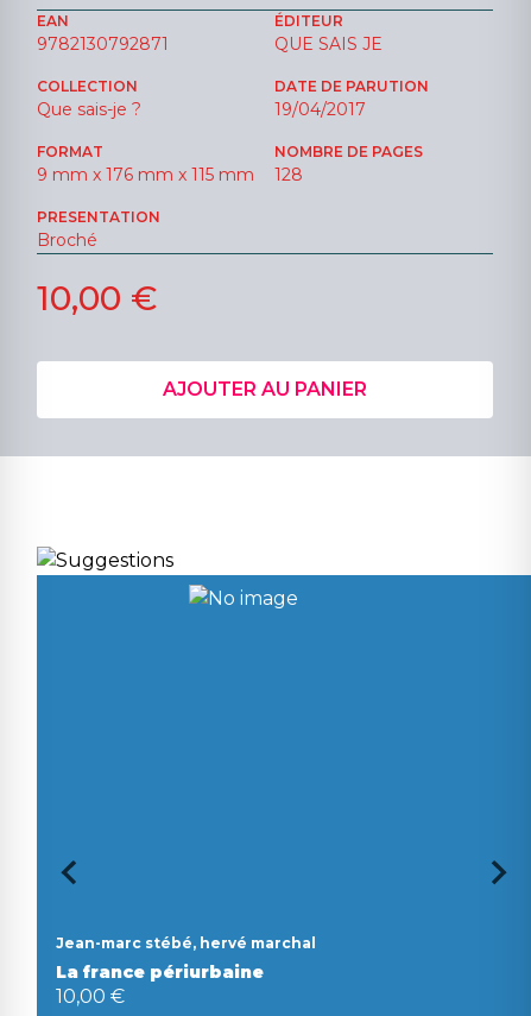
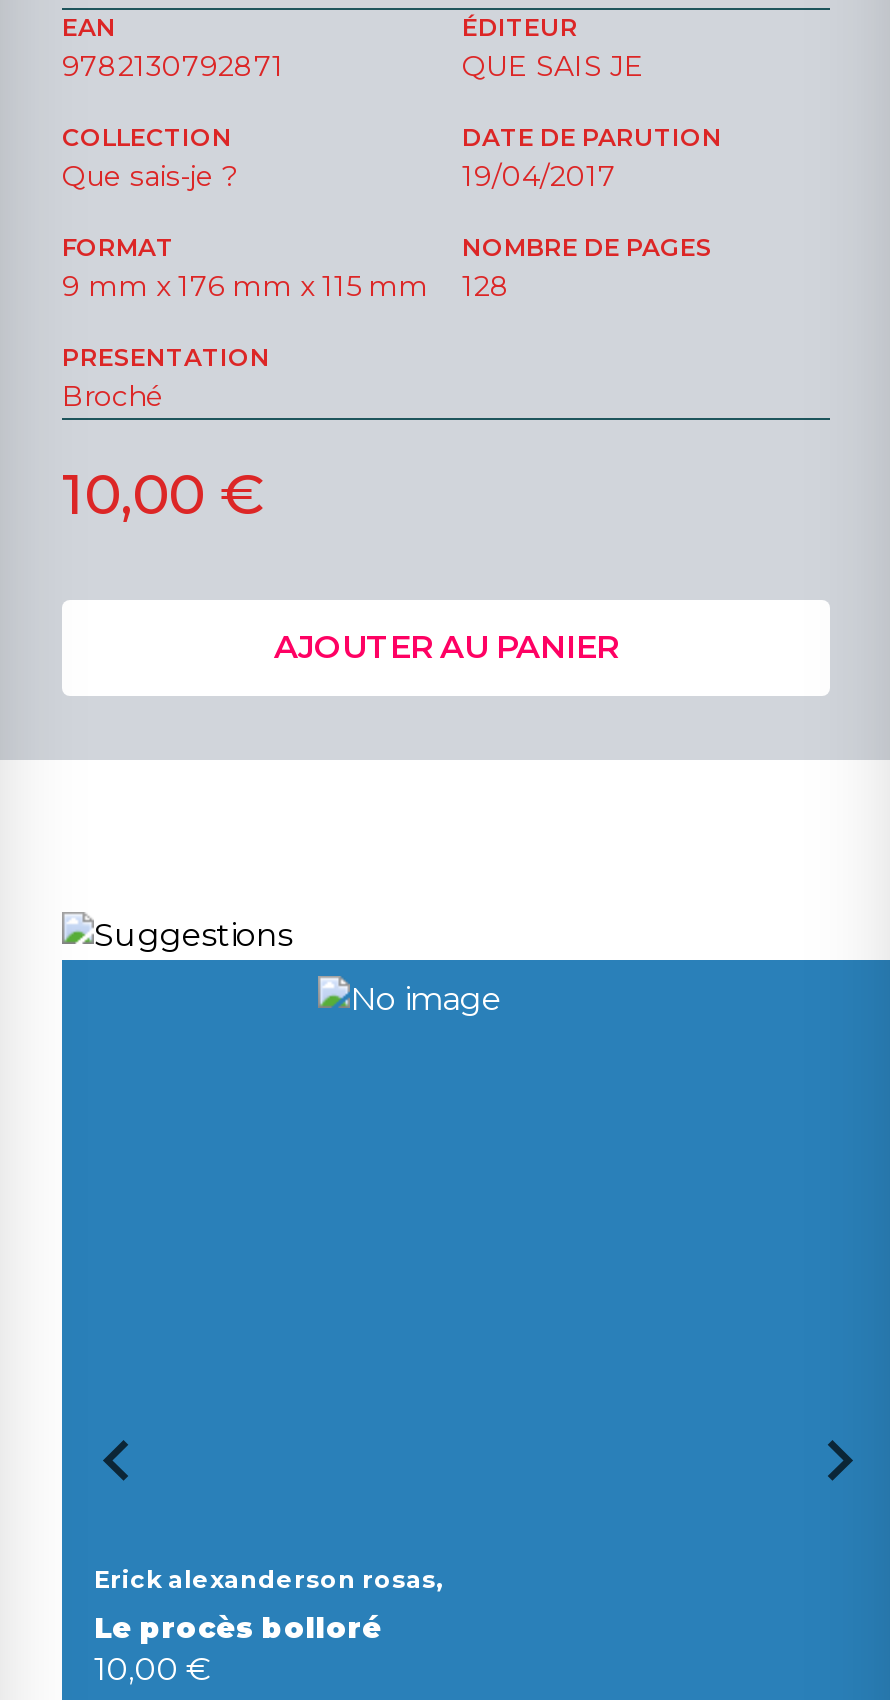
- Jean-marc stébé, hervé marchal
- La france périurbaine
+ Erick alexanderson rosas,
+ Le procès bolloré
